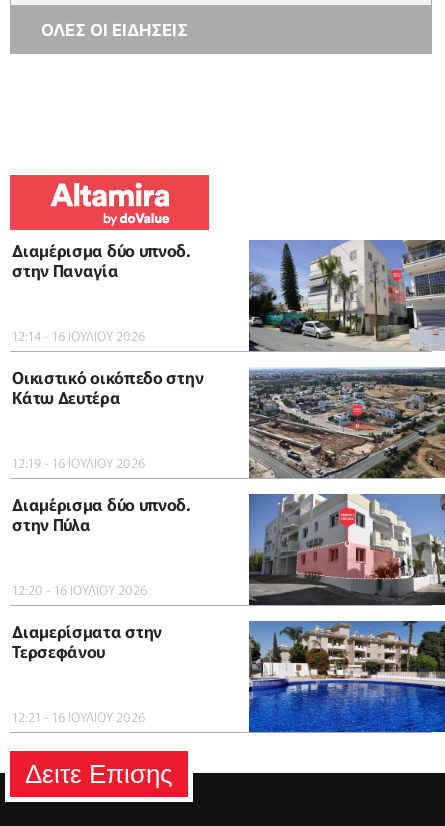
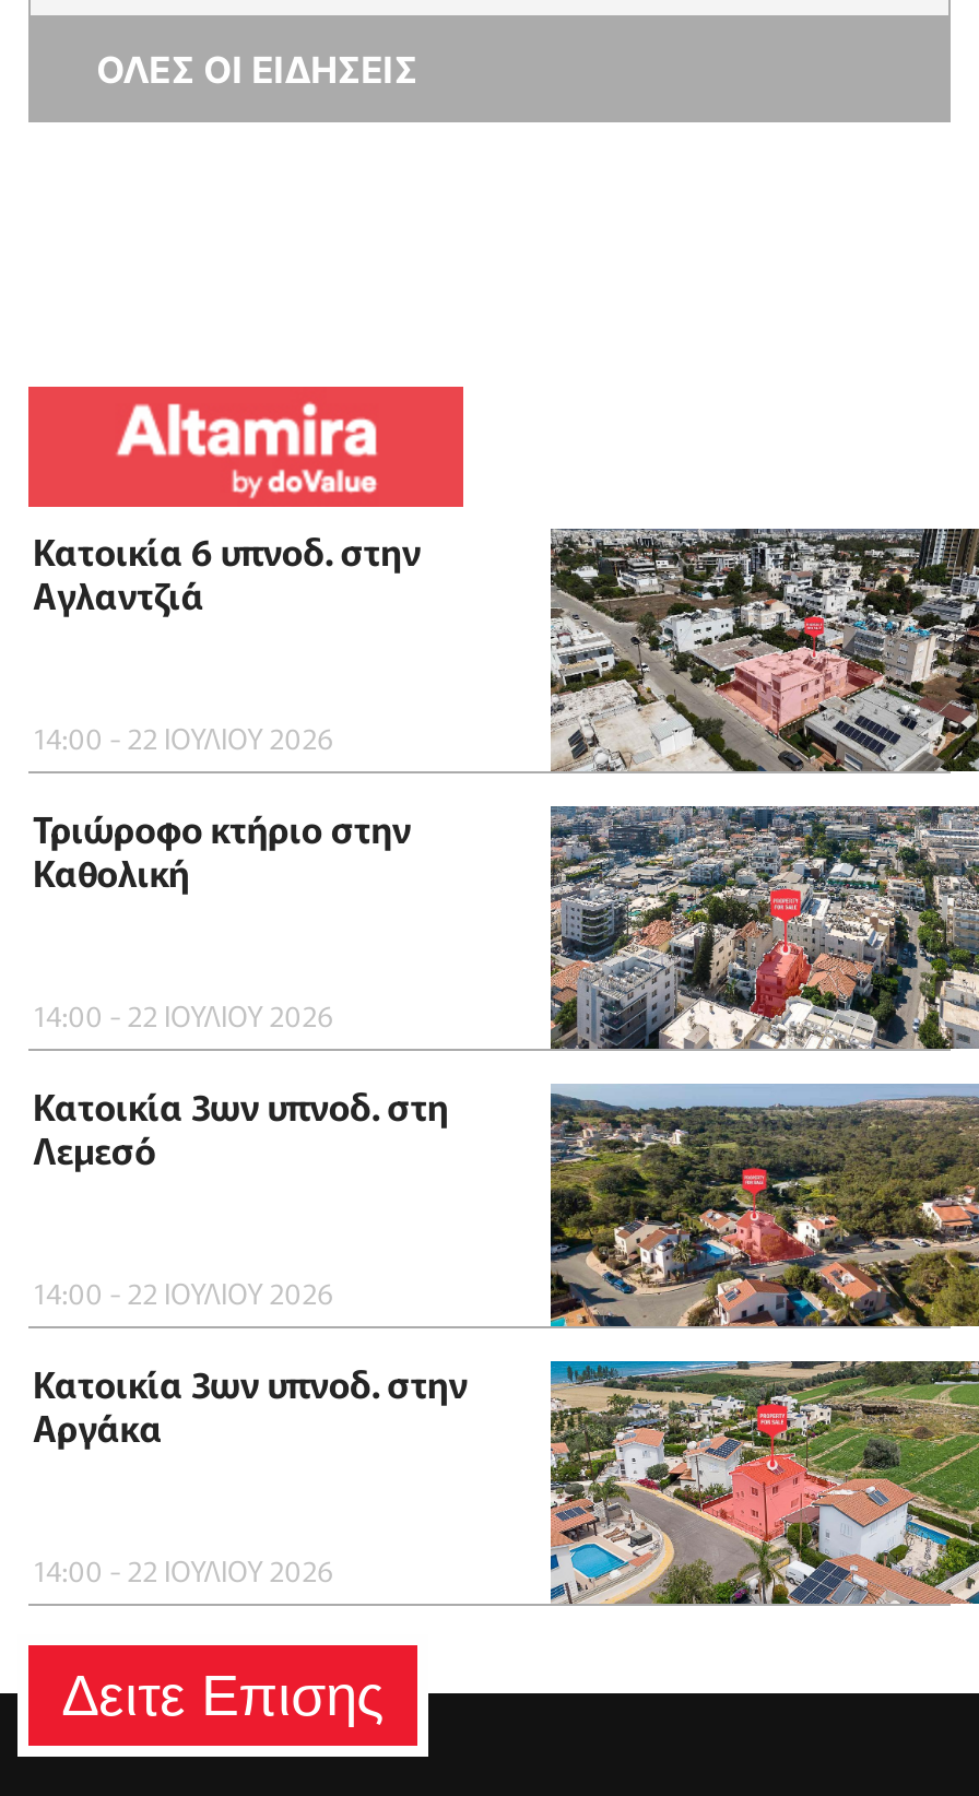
- Διαμέρισμα δύο υπνοδ.
- στην Παναγία
+ Κατοικία 6 υπνοδ. στην
+ Αγλαντζιά

- [image]
+ [image]

- 12:14 - 16 ΙΟΥΛΙΟΥ 2026
+ 14:00 - 22 ΙΟΥΛΙΟΥ 2026

- Οικιστικό οικόπεδο στην
- Κάτω Δευτέρα
+ Τριώροφο κτήριο στην
+ Καθολική

- [image]
+ [image]

- 12:19 - 16 ΙΟΥΛΙΟΥ 2026
+ 14:00 - 22 ΙΟΥΛΙΟΥ 2026

- Διαμέρισμα δύο υπνοδ.
- στην Πύλα
+ Κατοικία 3ων υπνοδ. στη
+ Λεμεσό

- [image]
+ [image]

- 12:20 - 16 ΙΟΥΛΙΟΥ 2026
+ 14:00 - 22 ΙΟΥΛΙΟΥ 2026

- Διαμερίσματα στην
- Τερσεφάνου
+ Κατοικία 3ων υπνοδ. στην
+ Αργάκα

- [image]
+ [image]

- 12:21 - 16 ΙΟΥΛΙΟΥ 2026
+ 14:00 - 22 ΙΟΥΛΙΟΥ 2026
